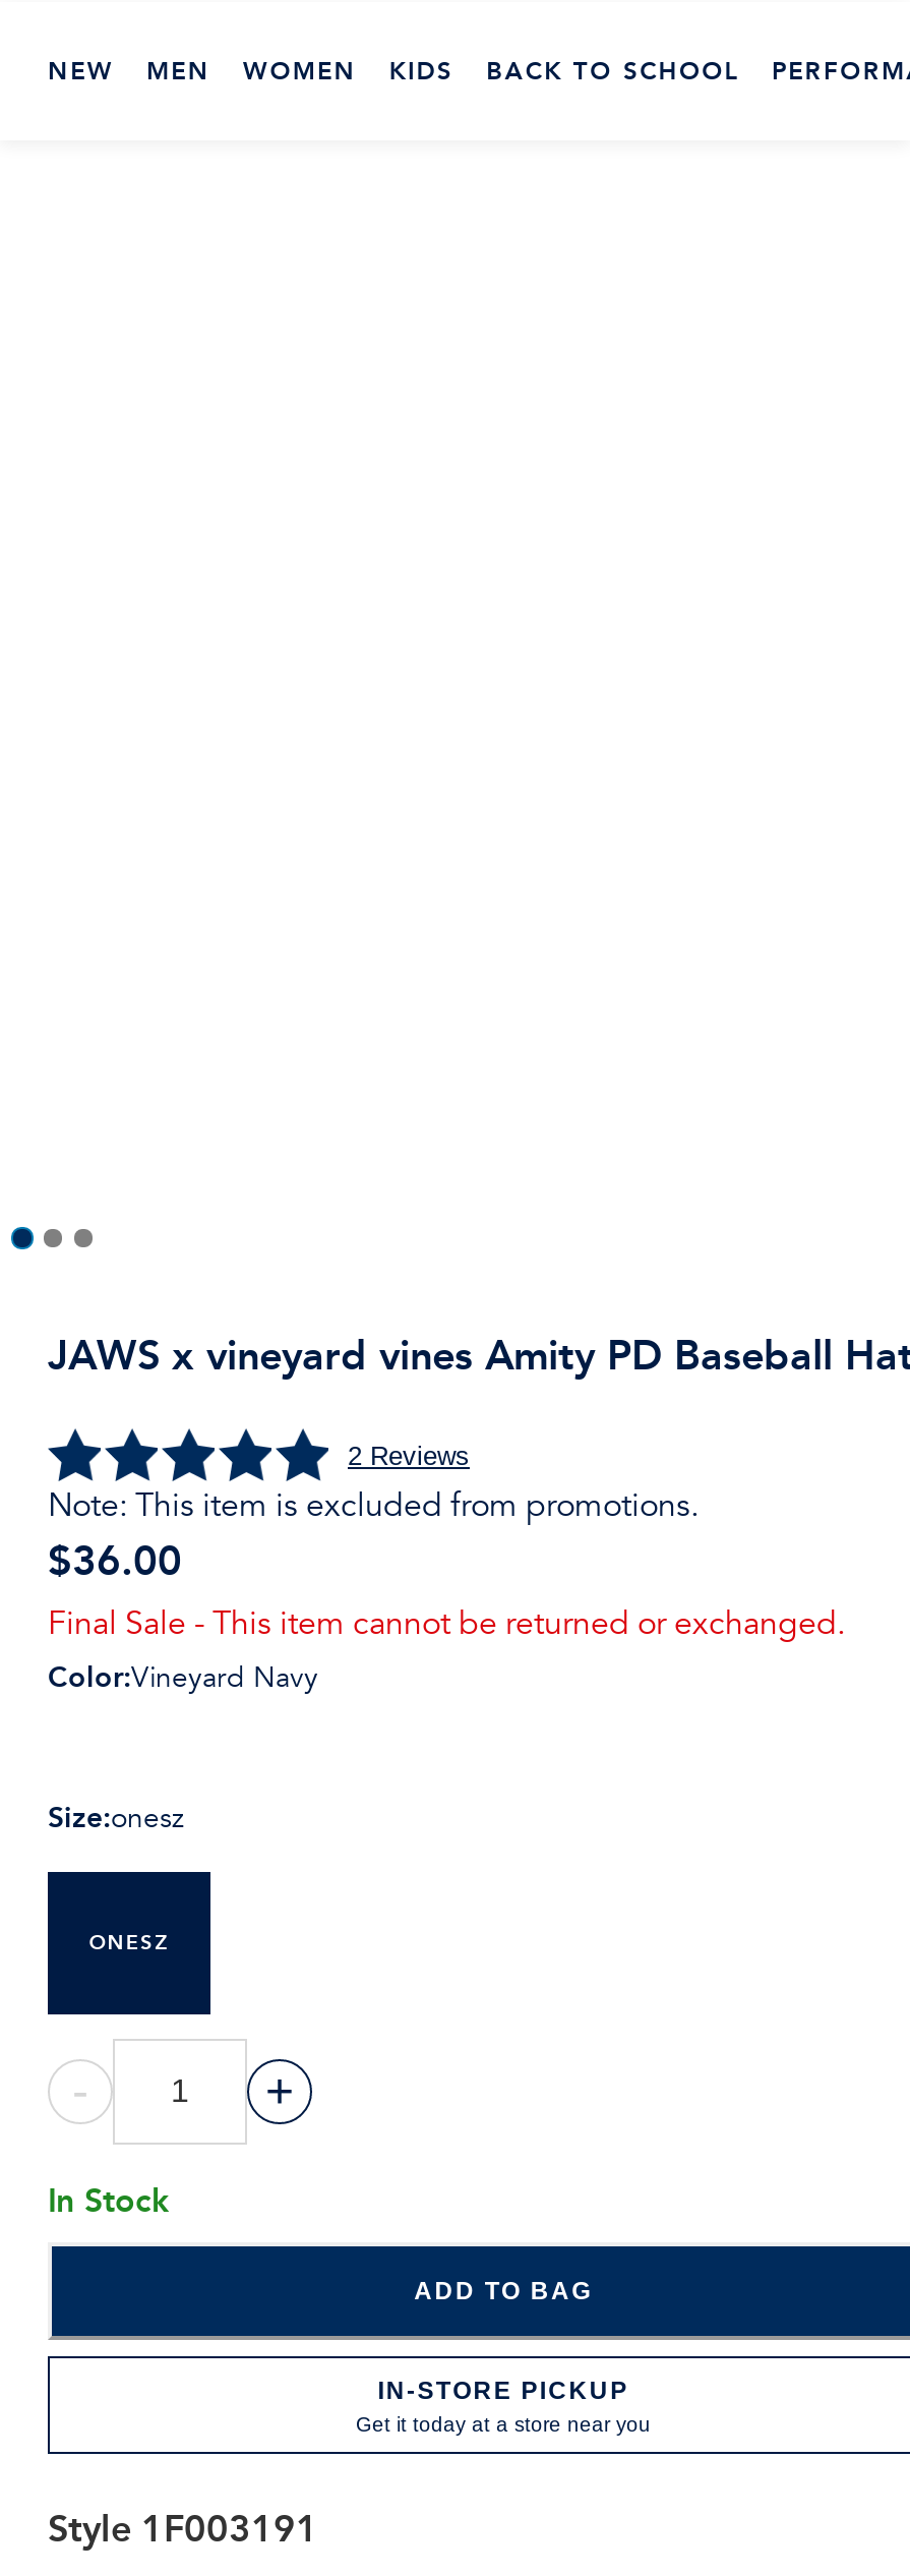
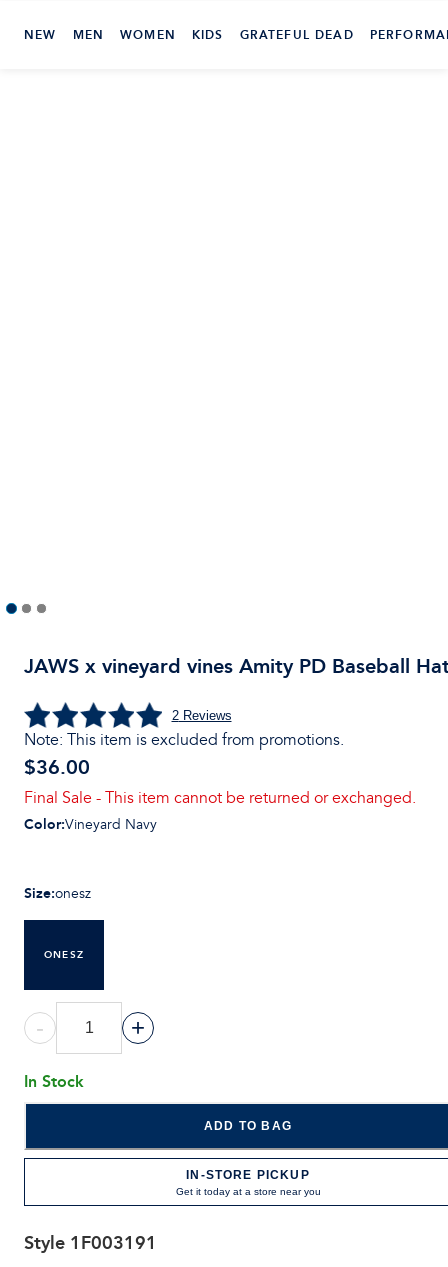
- BACK TO SCHOOL
+ GRATEFUL DEAD
